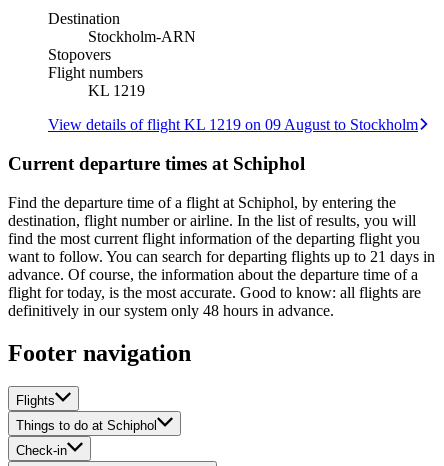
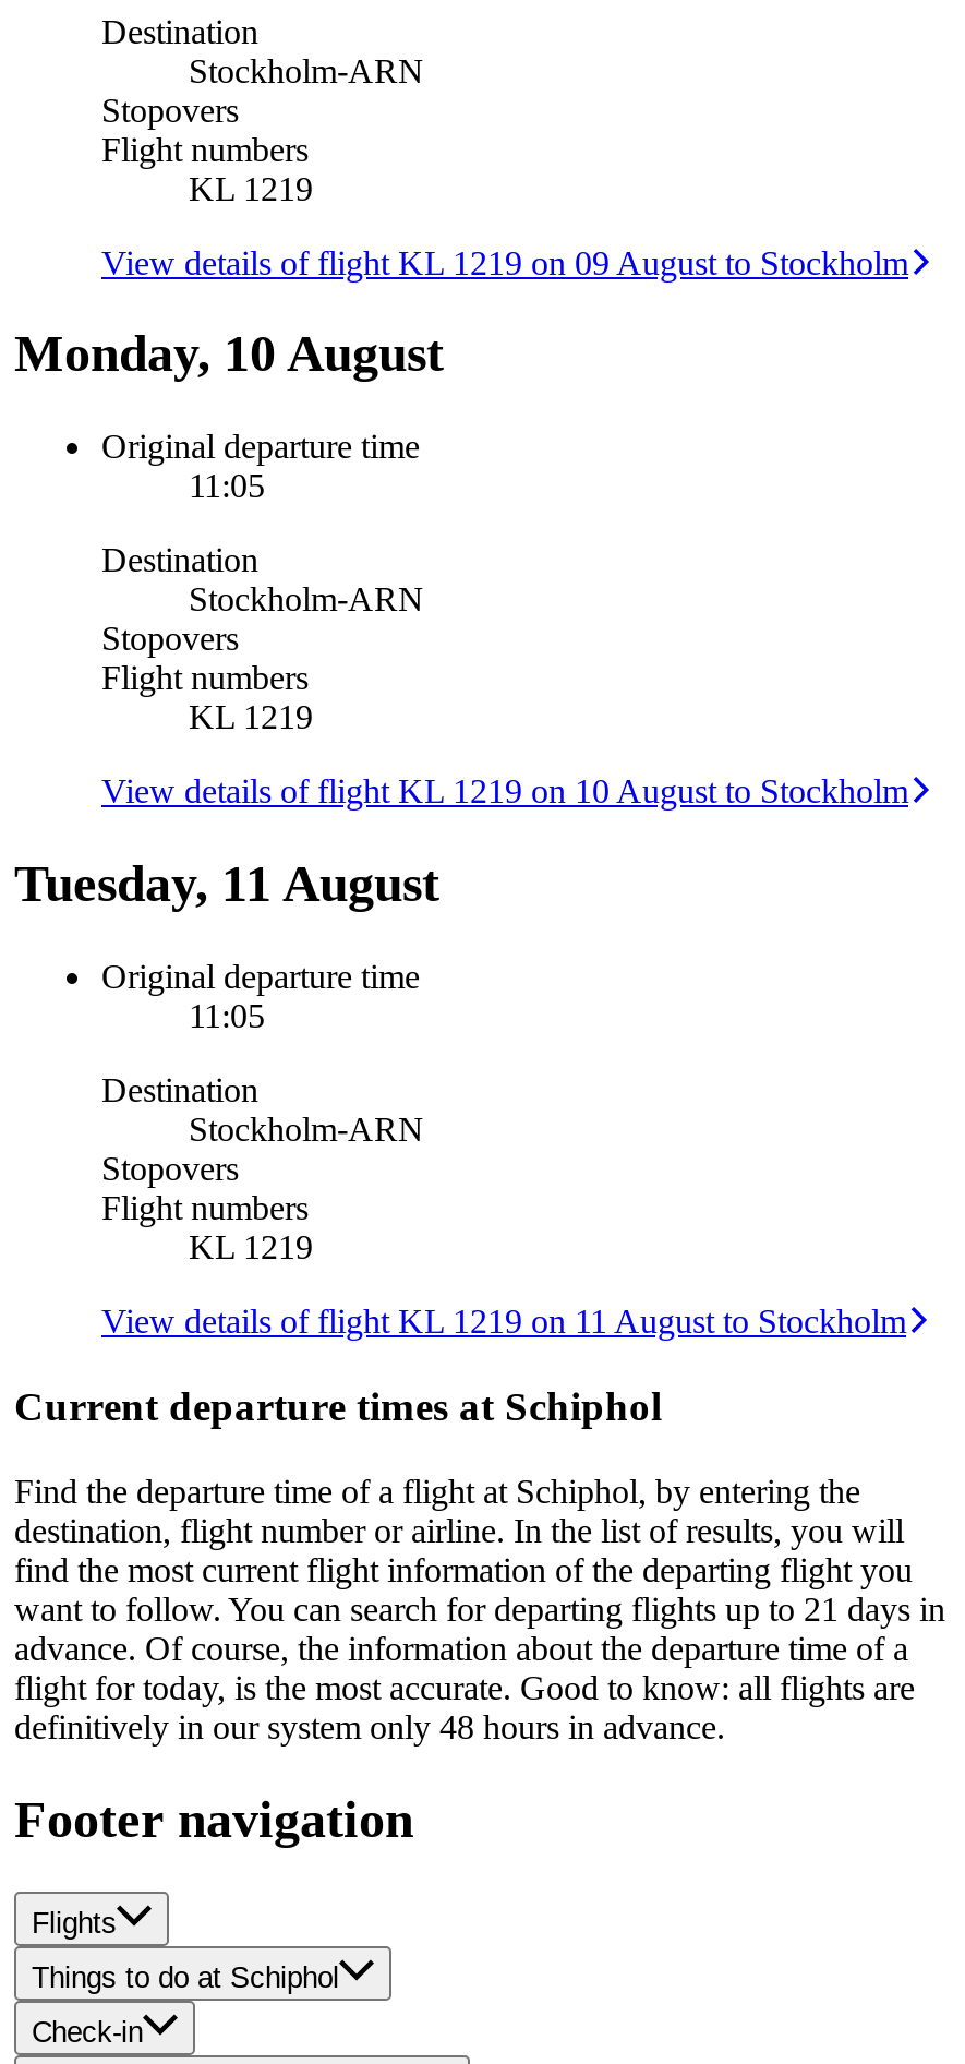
+ Monday, 10 August
+ Original departure time
+ 11:05
+ Destination
+ Stockholm-ARN
+ Stopovers
+ Flight numbers
+ KL 1219
+ View details of flight KL 1219 on 10 August to Stockholm
+ Tuesday, 11 August
+ Original departure time
+ 11:05
+ Destination
+ Stockholm-ARN
+ Stopovers
+ Flight numbers
+ KL 1219
+ View details of flight KL 1219 on 11 August to Stockholm
